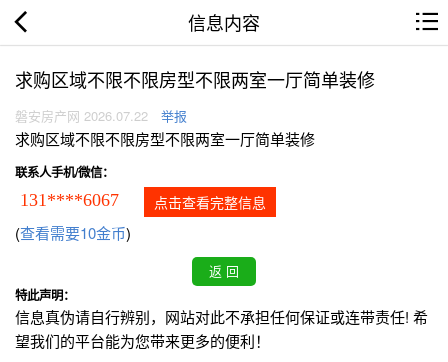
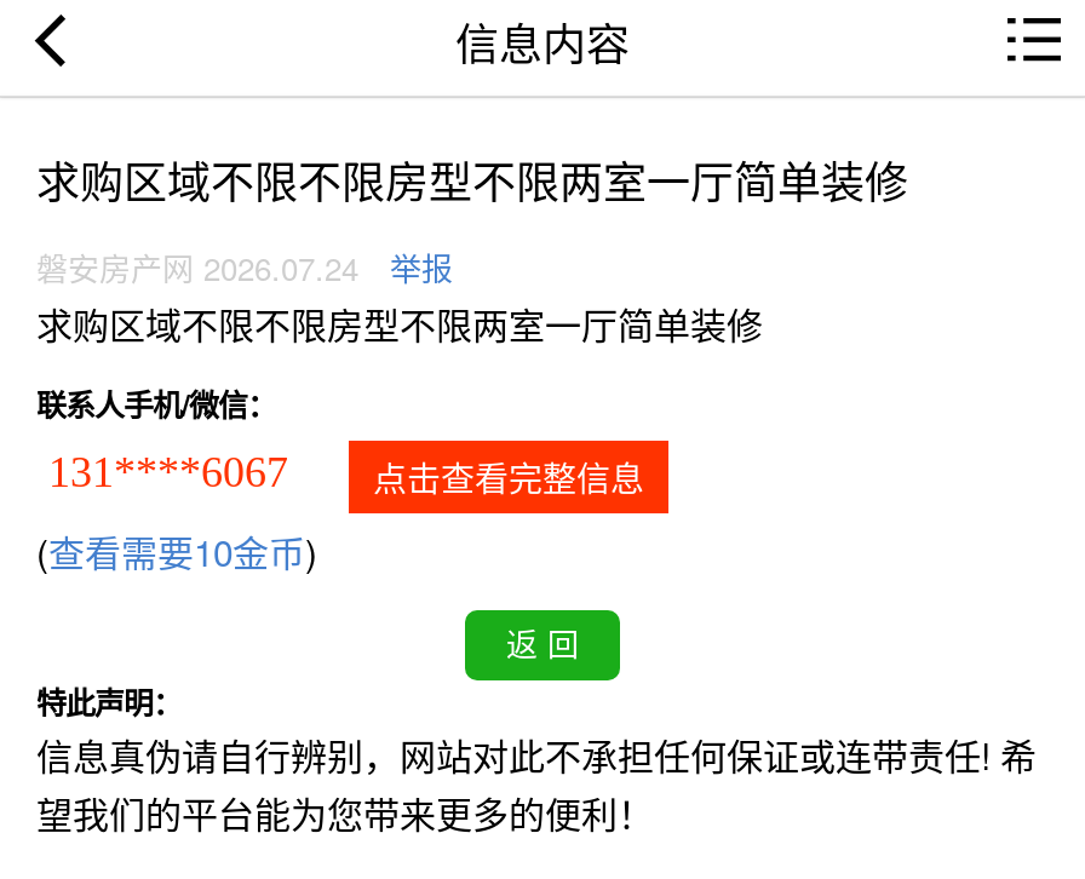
- 磐安房产网 2026.07.22 举报
+ 磐安房产网 2026.07.24 举报
